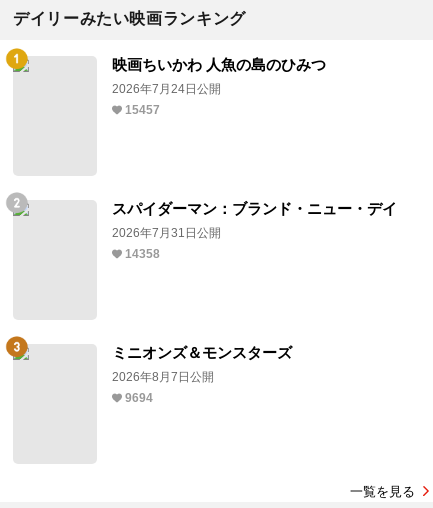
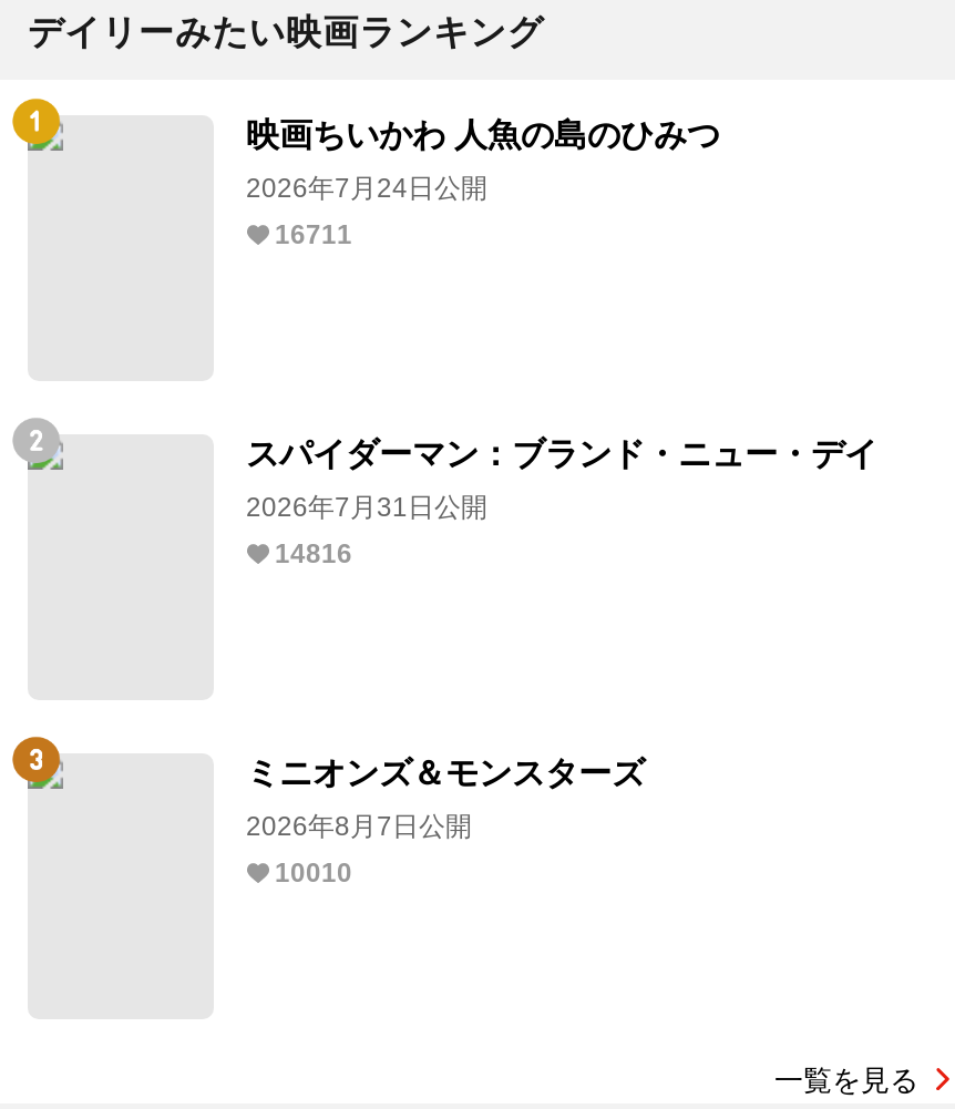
- 15457
+ 16711

- 14358
+ 14816

- 9694
+ 10010
